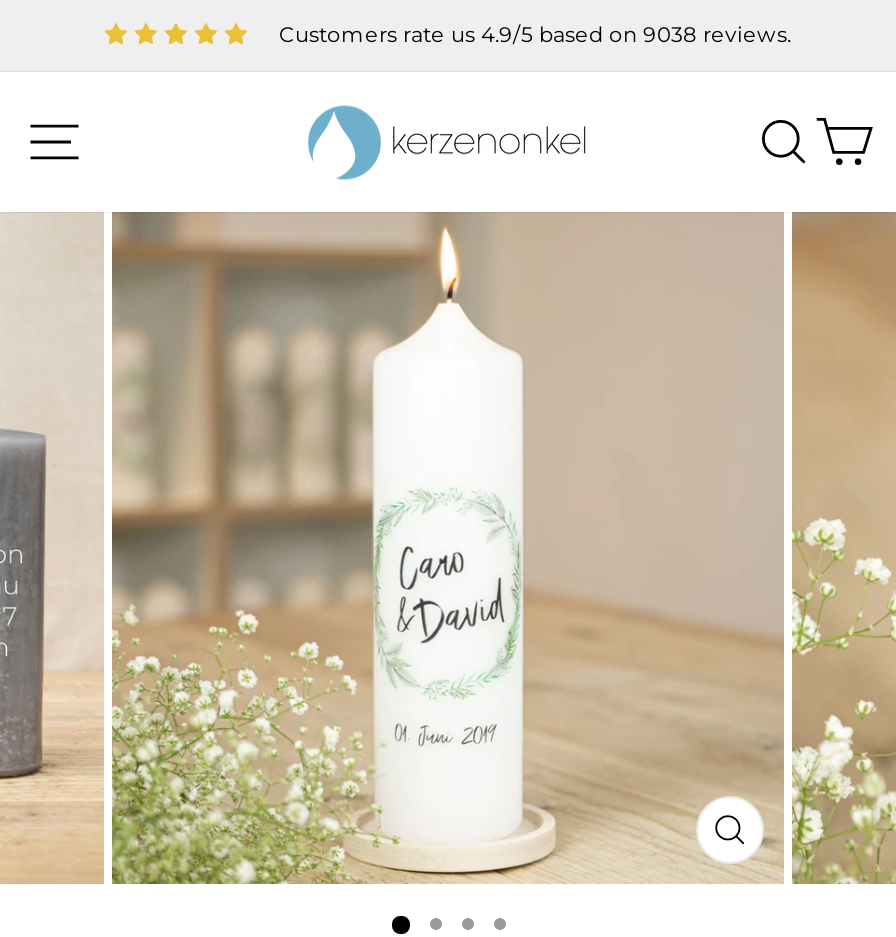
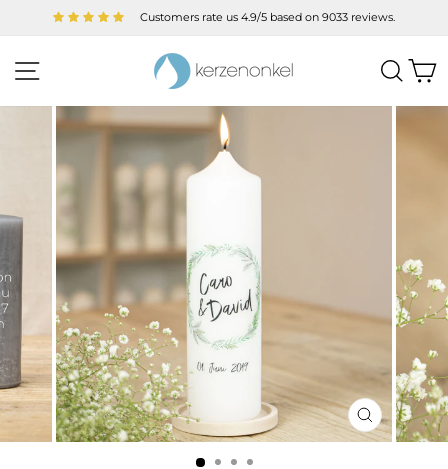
- Customers rate us 4.9/5 based on 9038 reviews.
+ Customers rate us 4.9/5 based on 9033 reviews.
